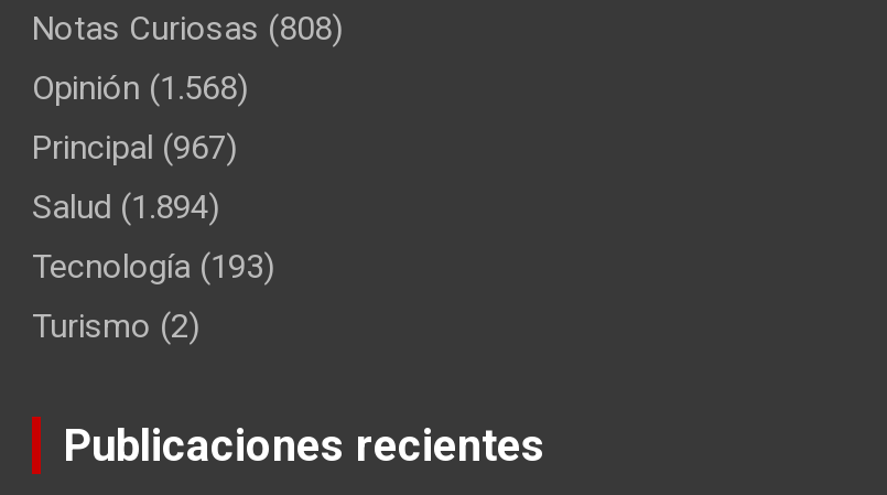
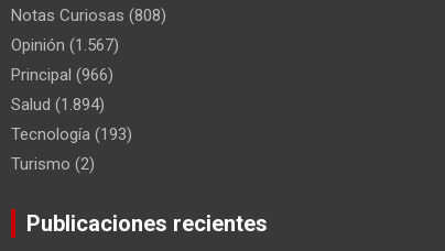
- Opinión (1.568)
+ Opinión (1.567)

- Principal (967)
+ Principal (966)
